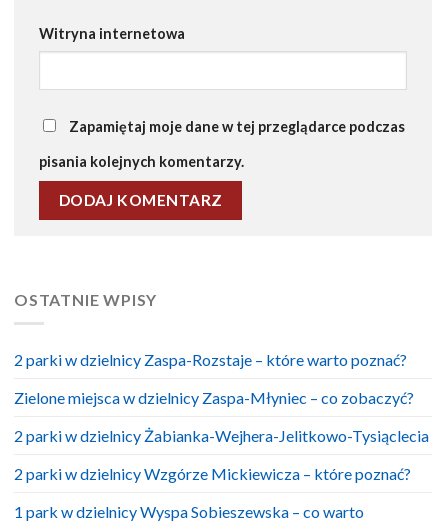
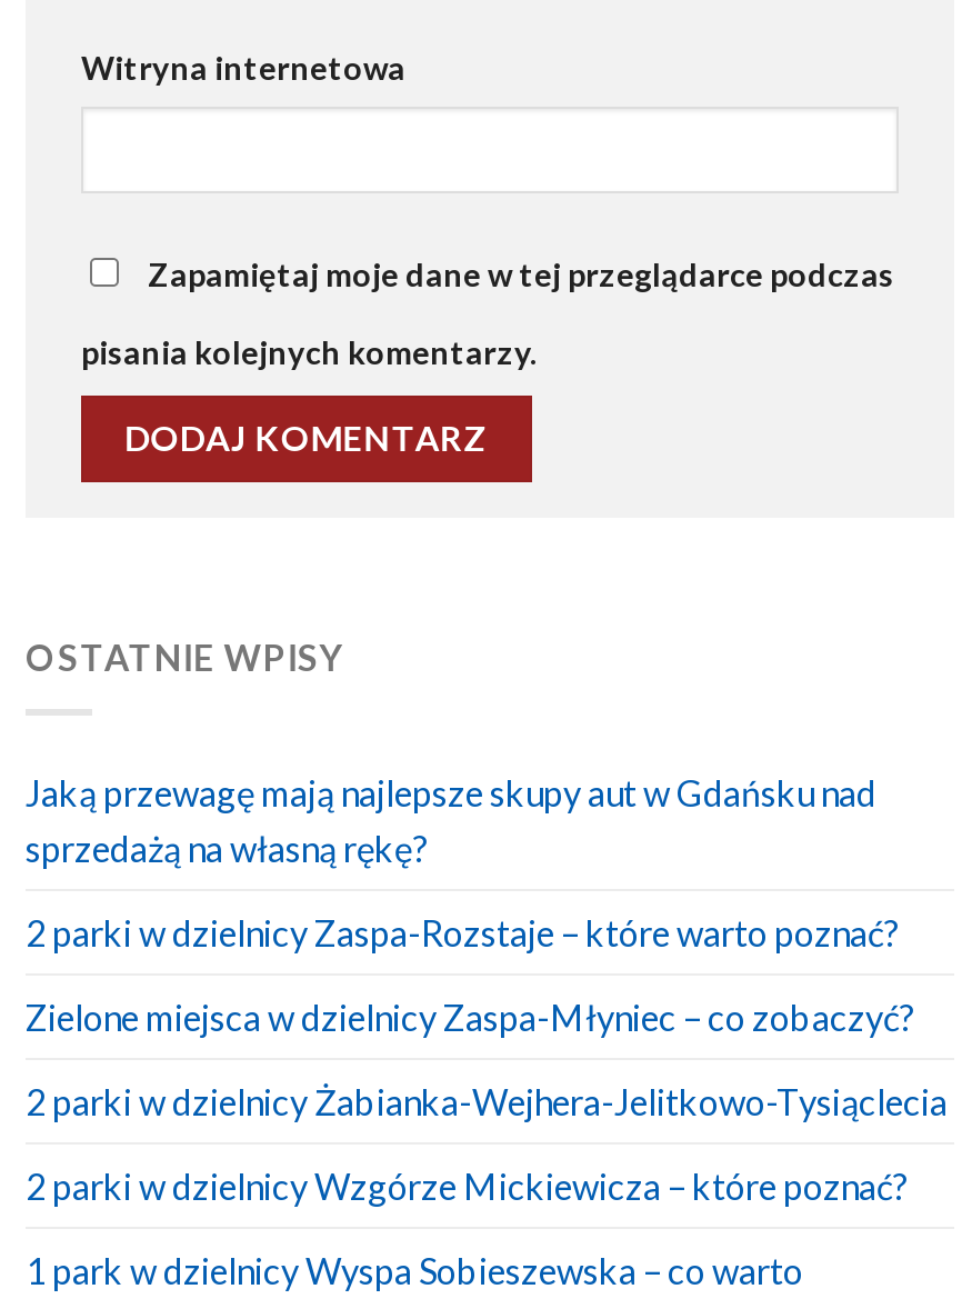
+ Jaką przewagę mają najlepsze skupy aut w Gdańsku nad
+ sprzedażą na własną rękę?
